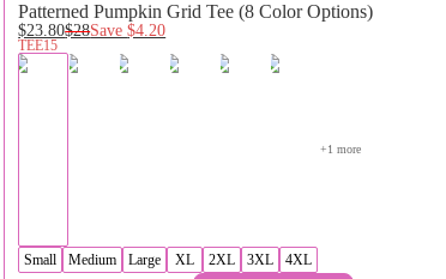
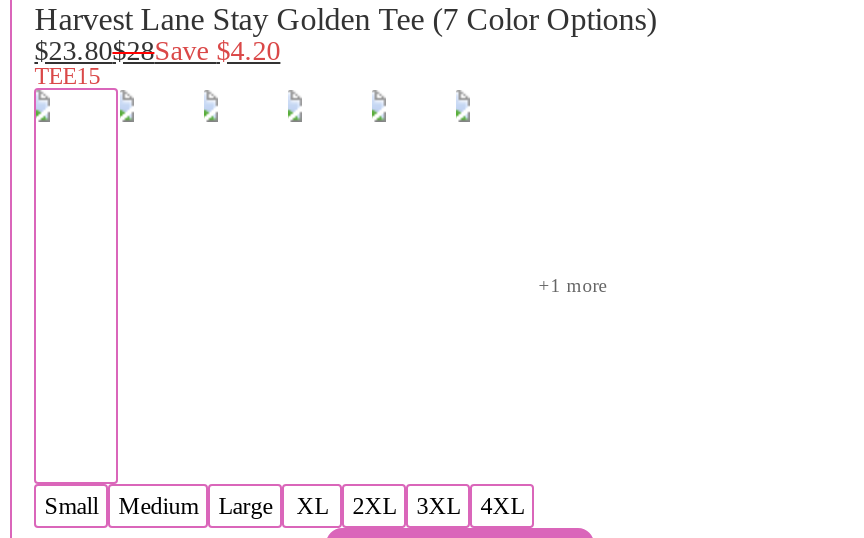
- Patterned Pumpkin Grid Tee (8 Color Options)
+ Harvest Lane Stay Golden Tee (7 Color Options)
